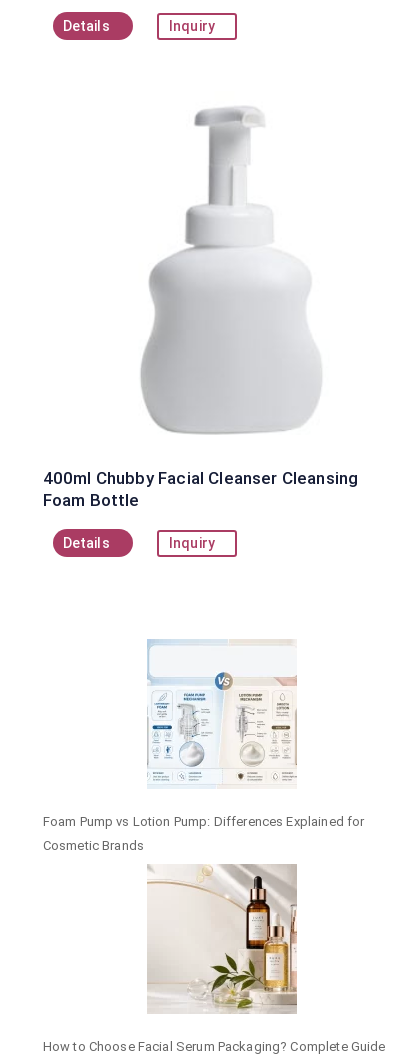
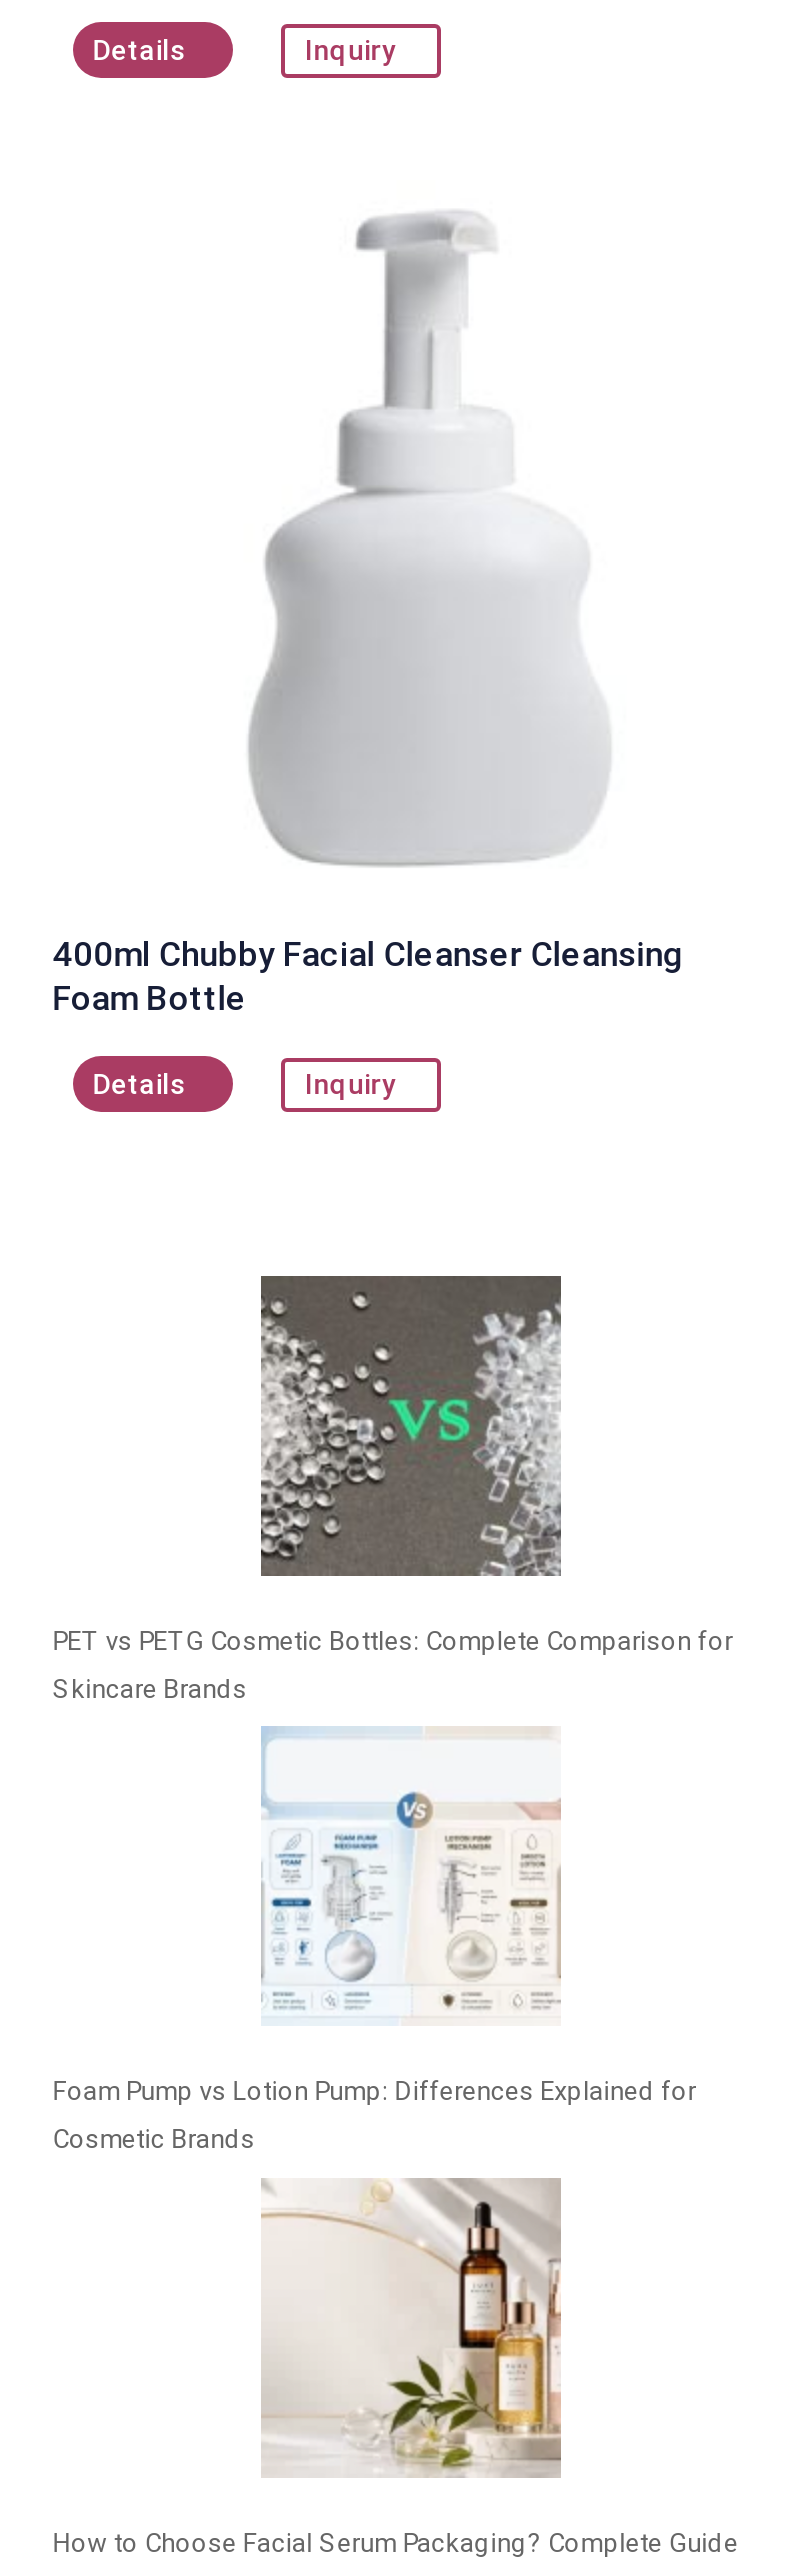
+ [image]
+ PET vs PETG Cosmetic Bottles: Complete Comparison for
+ Skincare Brands
